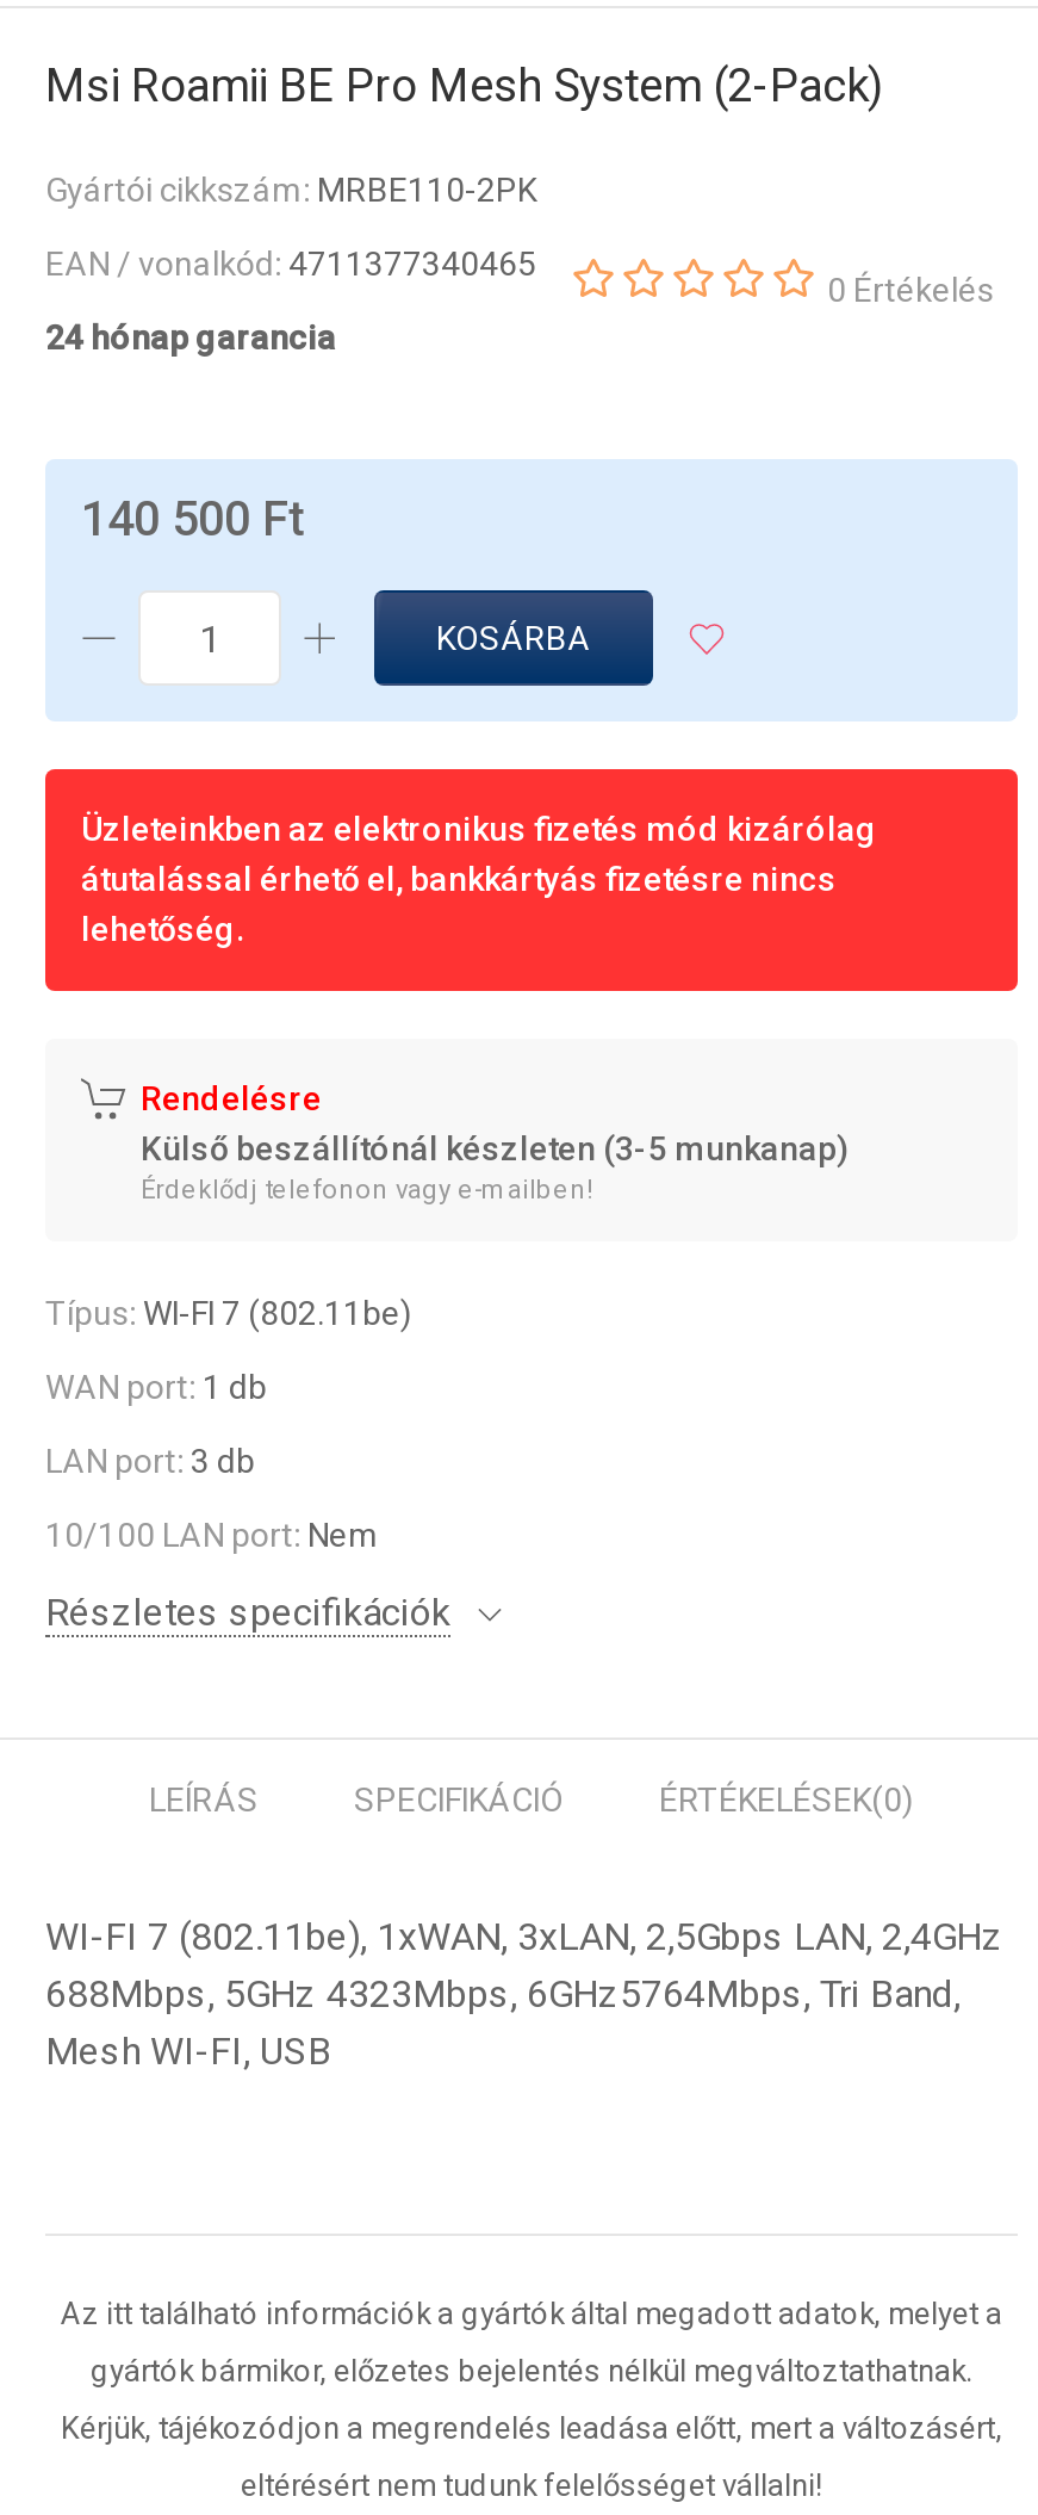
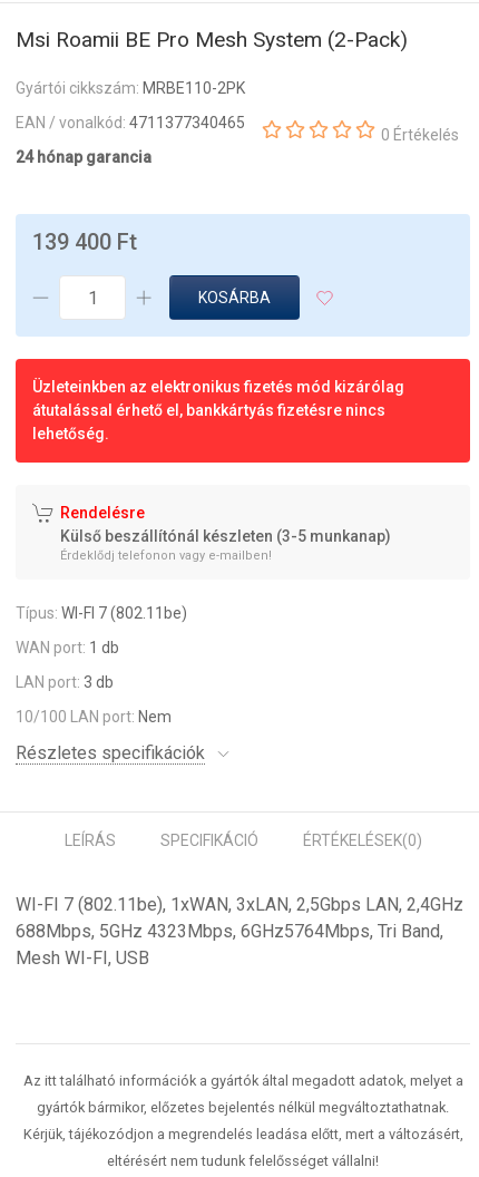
- 140 500 Ft
+ 139 400 Ft
